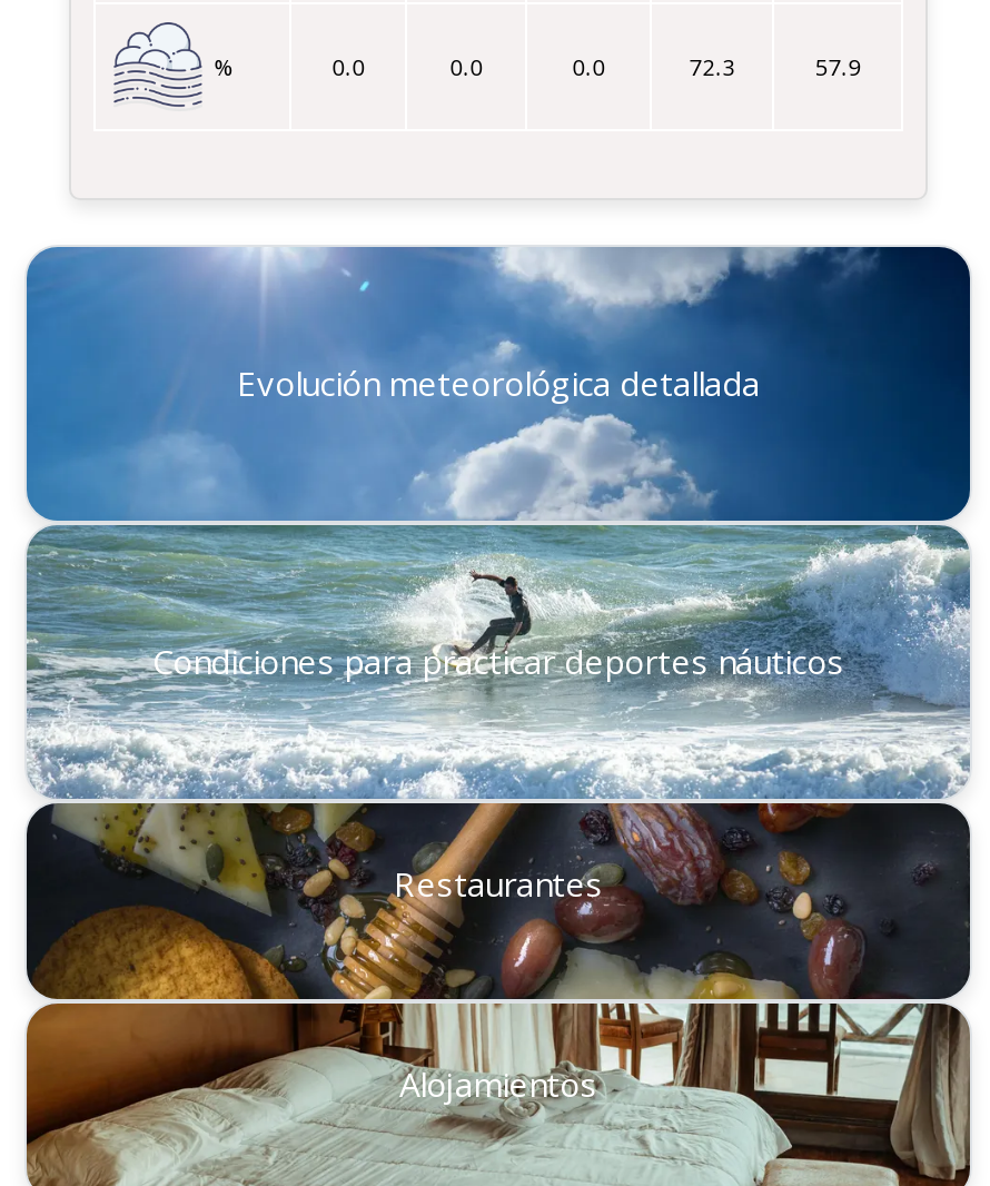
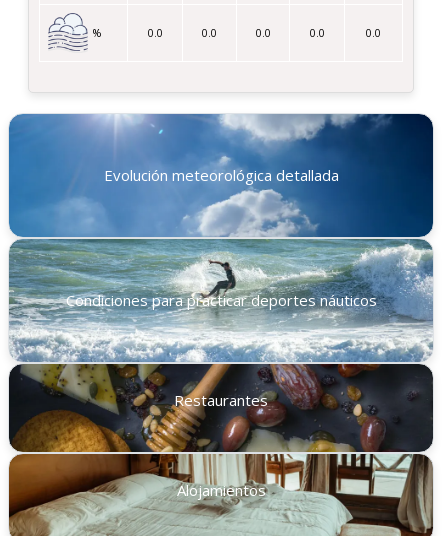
- 72.3
+ 0.0

- 57.9
+ 0.0
